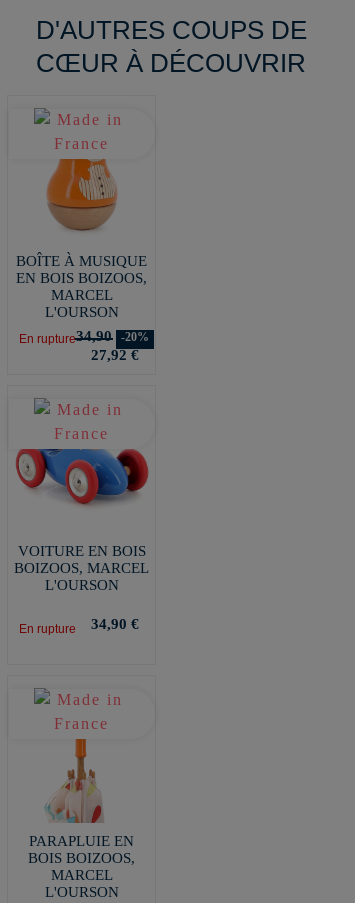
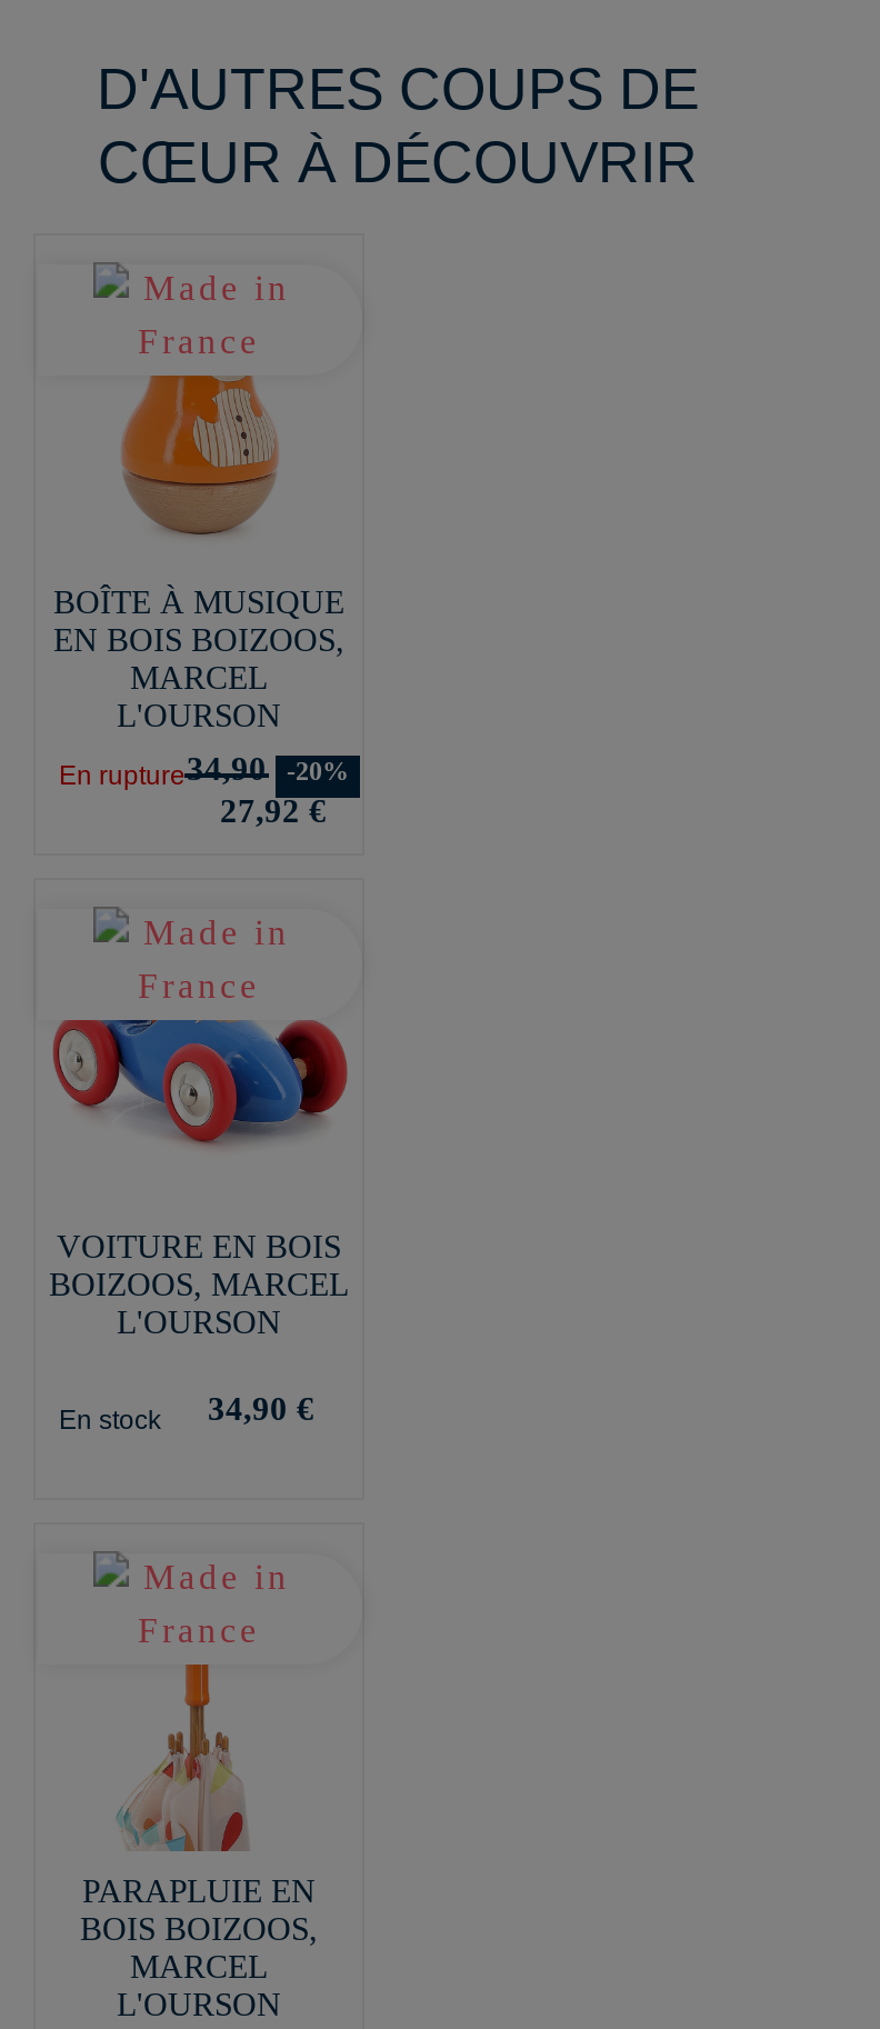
- En rupture
+ En stock
